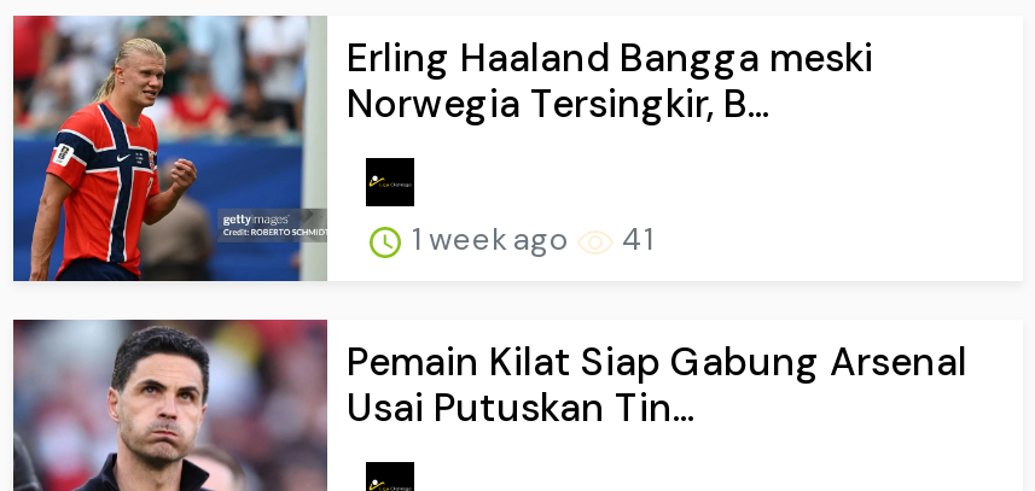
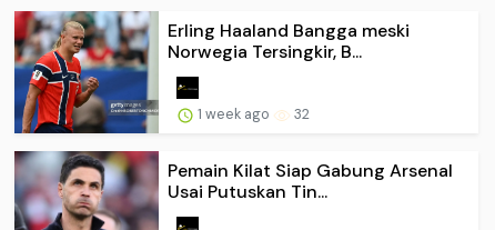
- 1 week ago 41
+ 1 week ago 32
